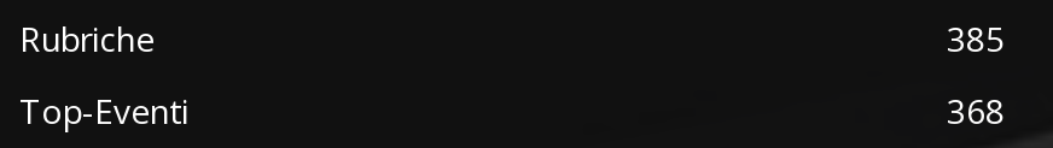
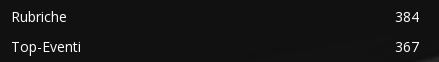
- 385
+ 384

- 368
+ 367
